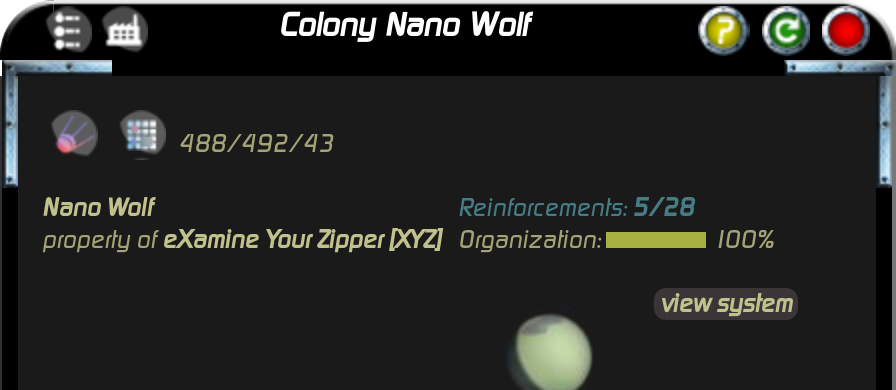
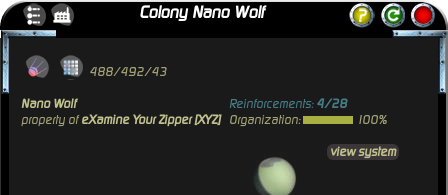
- Reinforcements: 5/28
+ Reinforcements: 4/28
